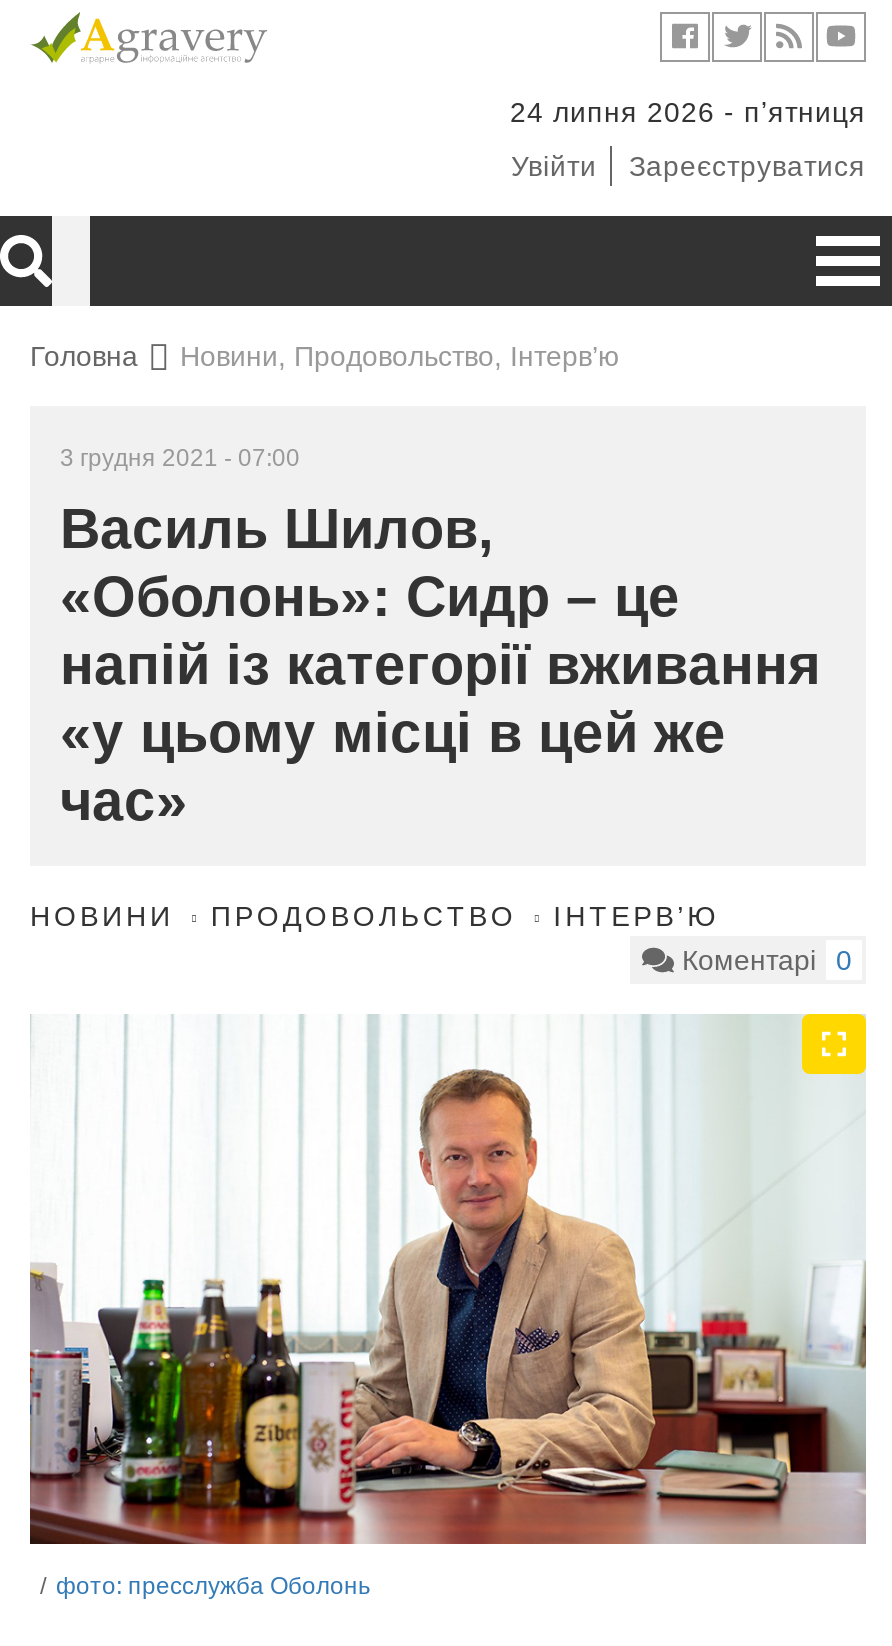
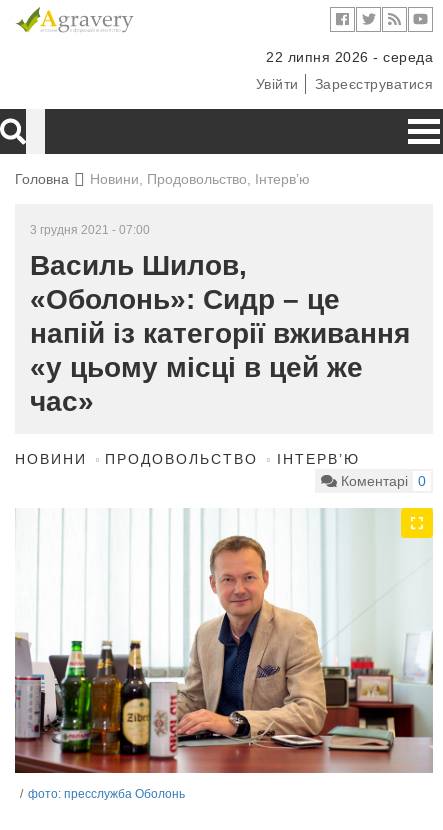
- 24 липня 2026 - пʼятниця
+ 22 липня 2026 - середа
